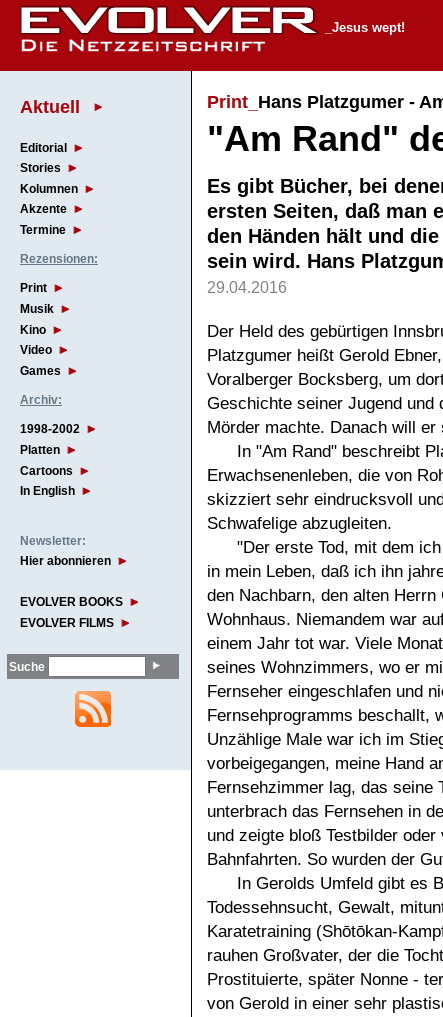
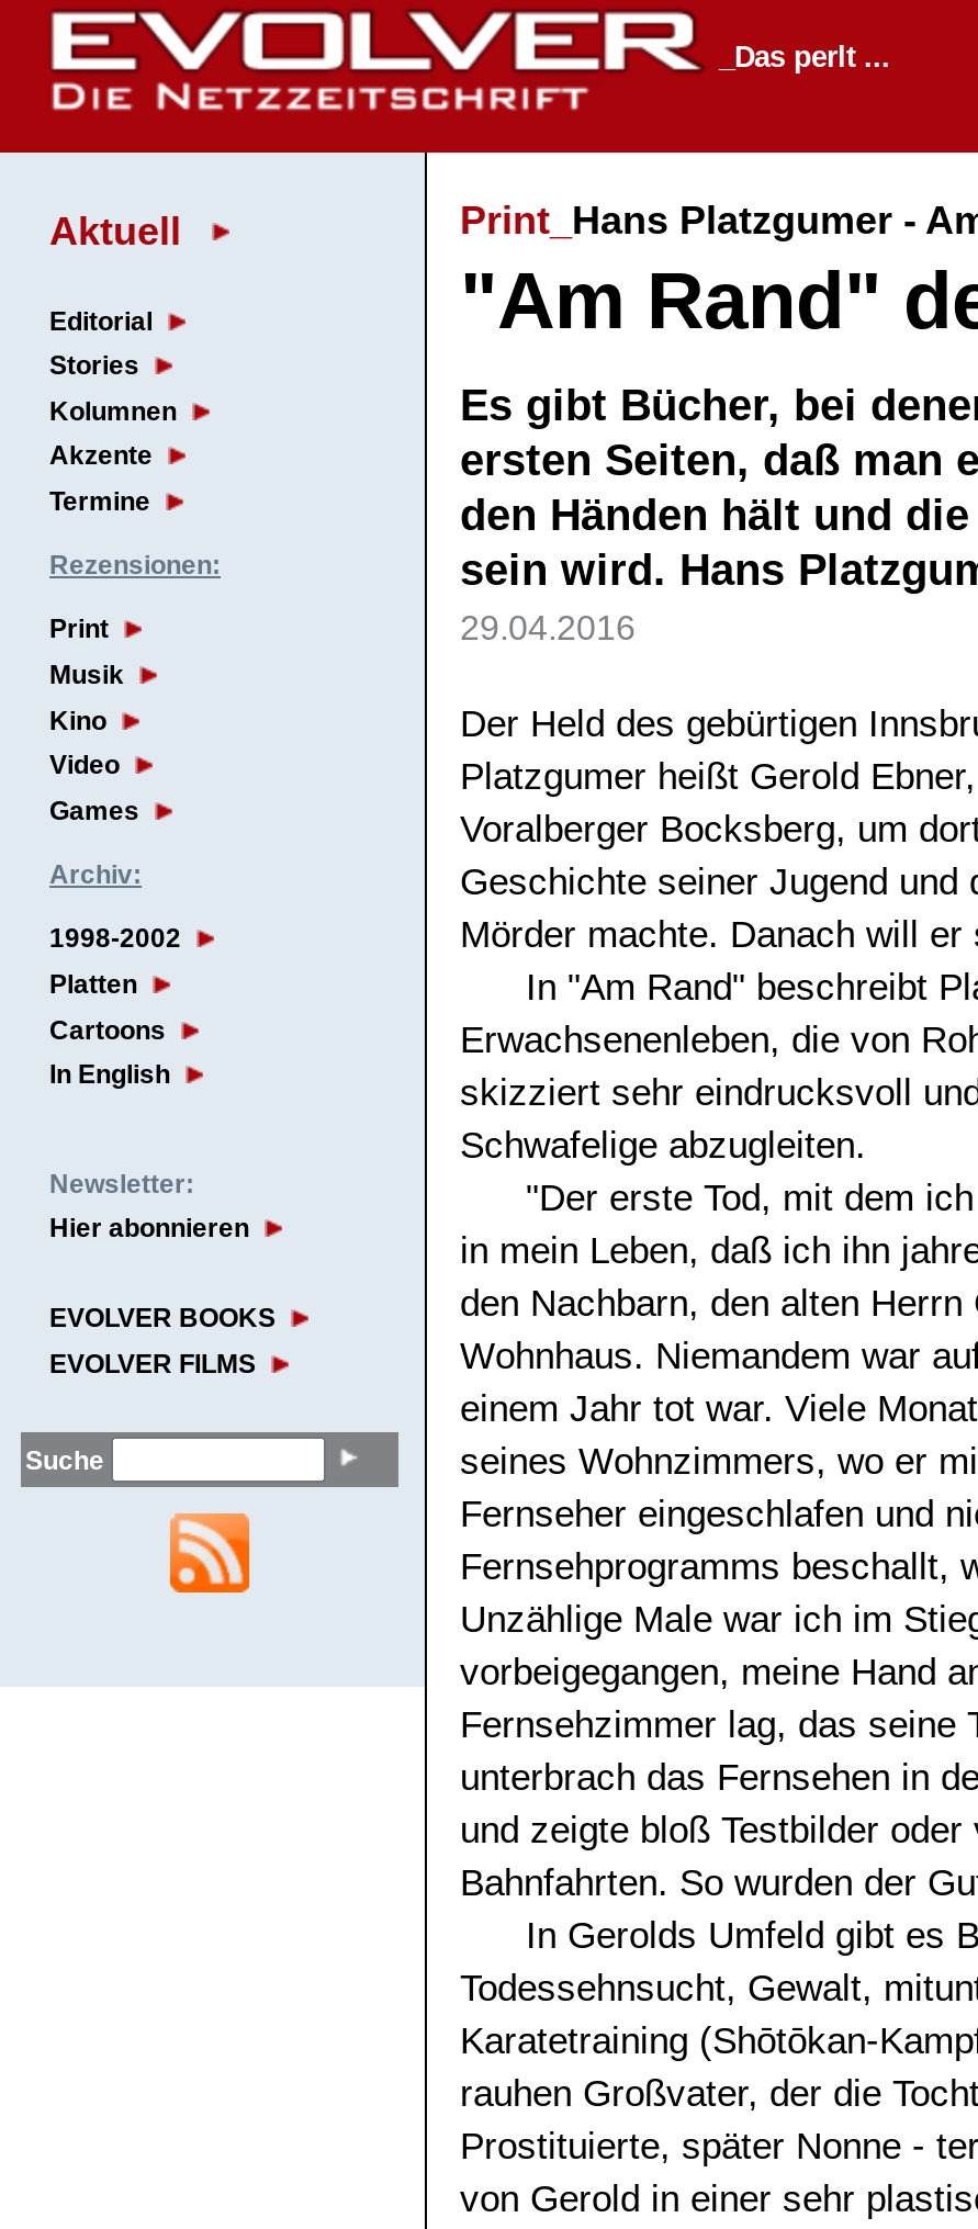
- _Jesus wept!
+ _Das perlt ...
